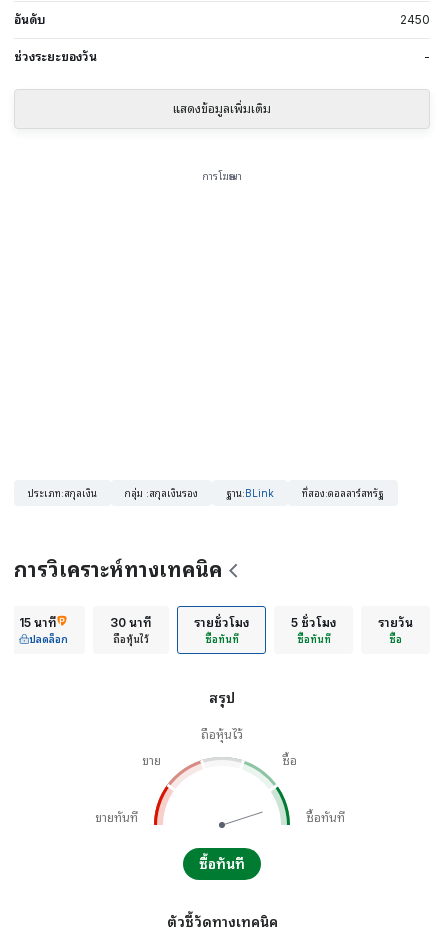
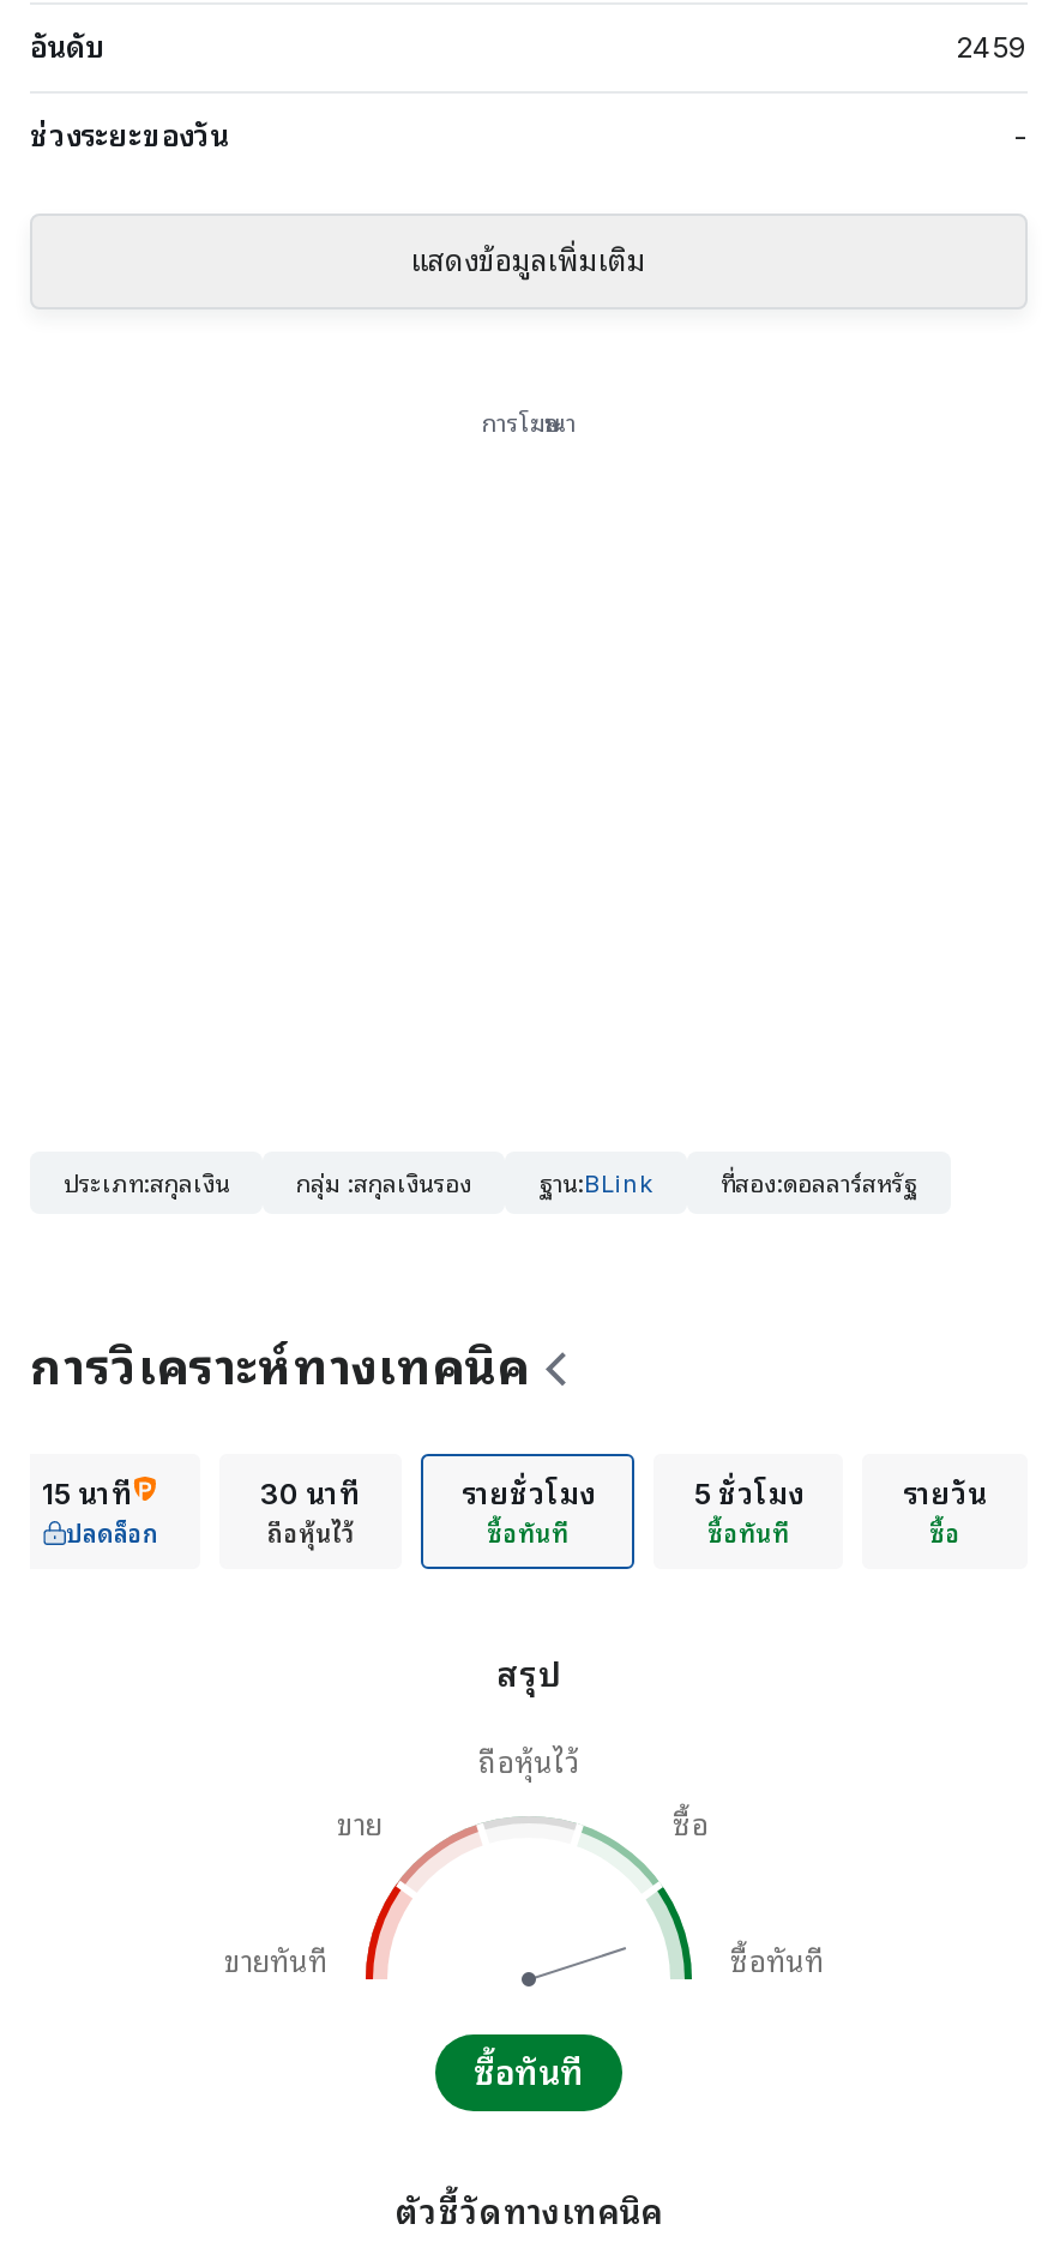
- 2450
+ 2459
